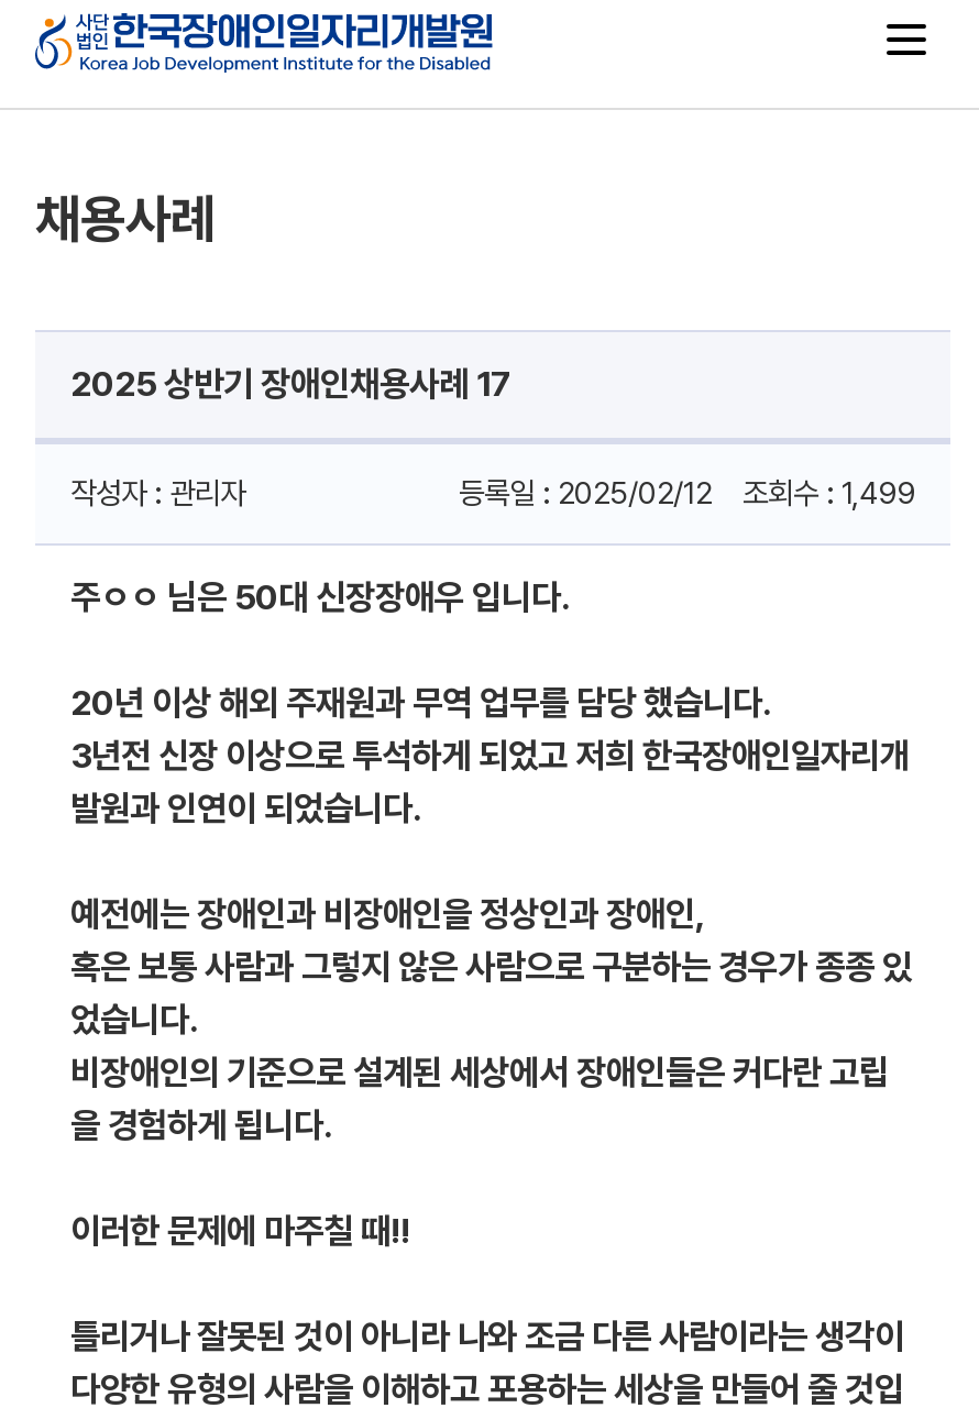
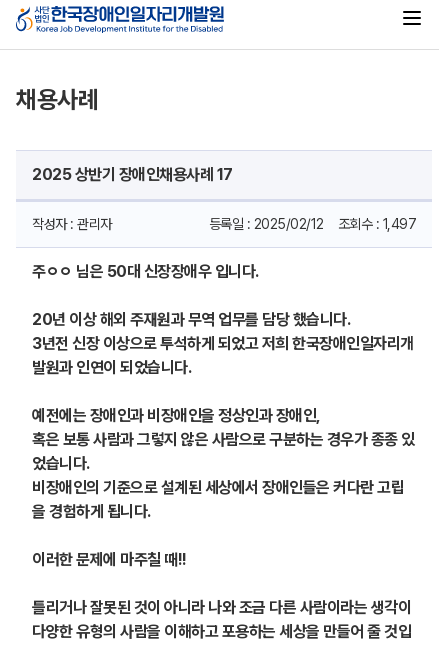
- 등록일 : 2025/02/12 조회수 : 1,499
+ 등록일 : 2025/02/12 조회수 : 1,497
